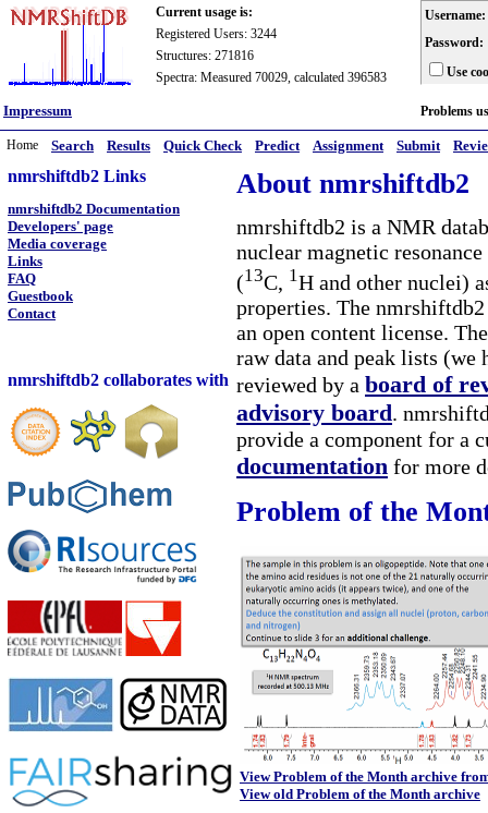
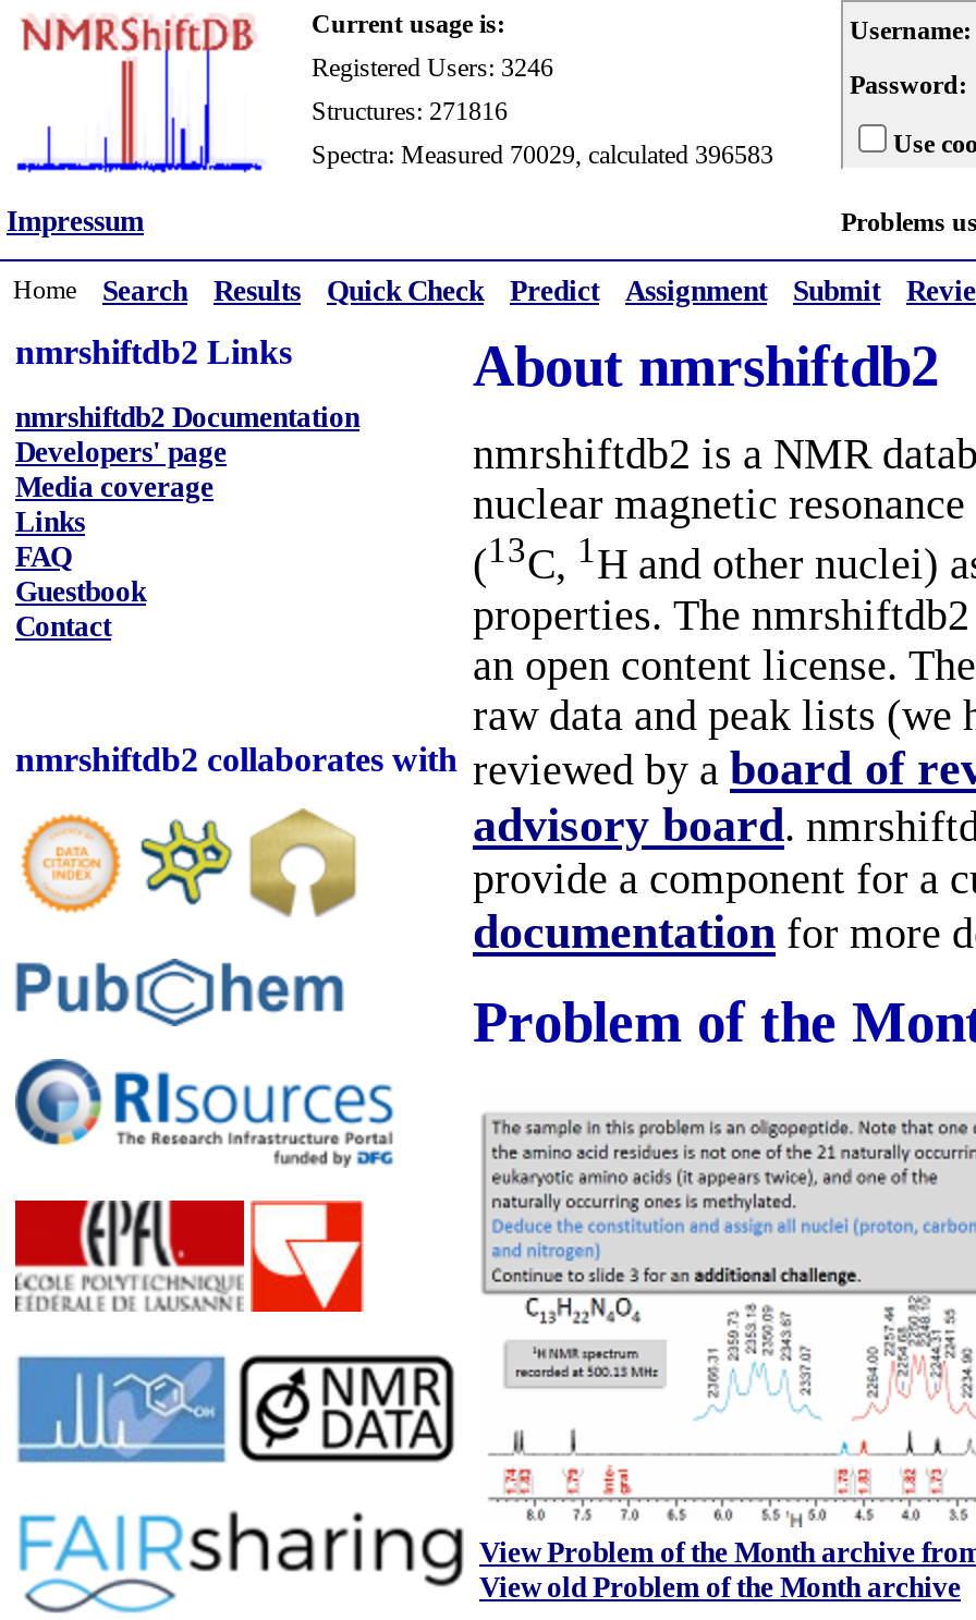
- Registered Users: 3244
+ Registered Users: 3246
